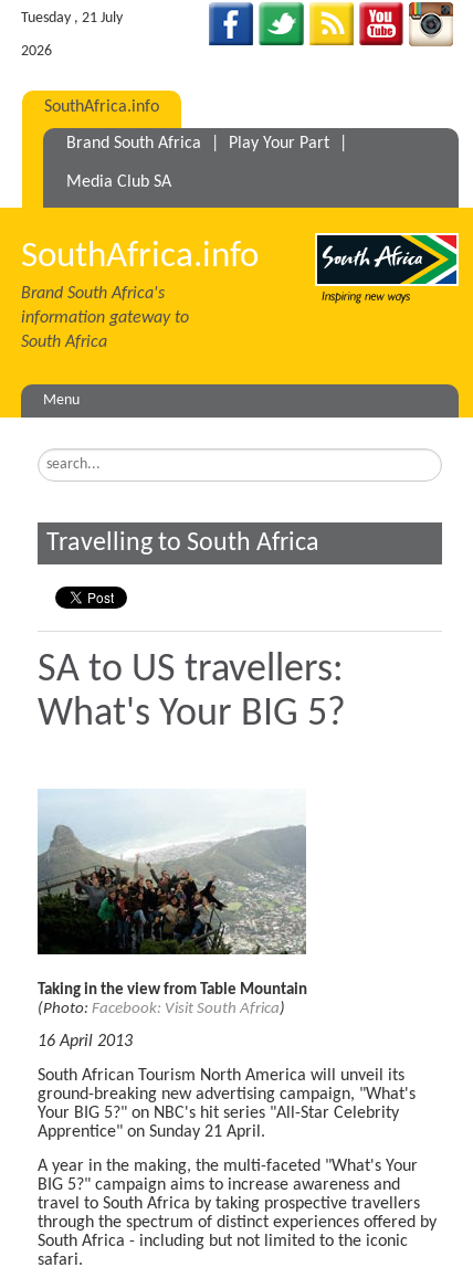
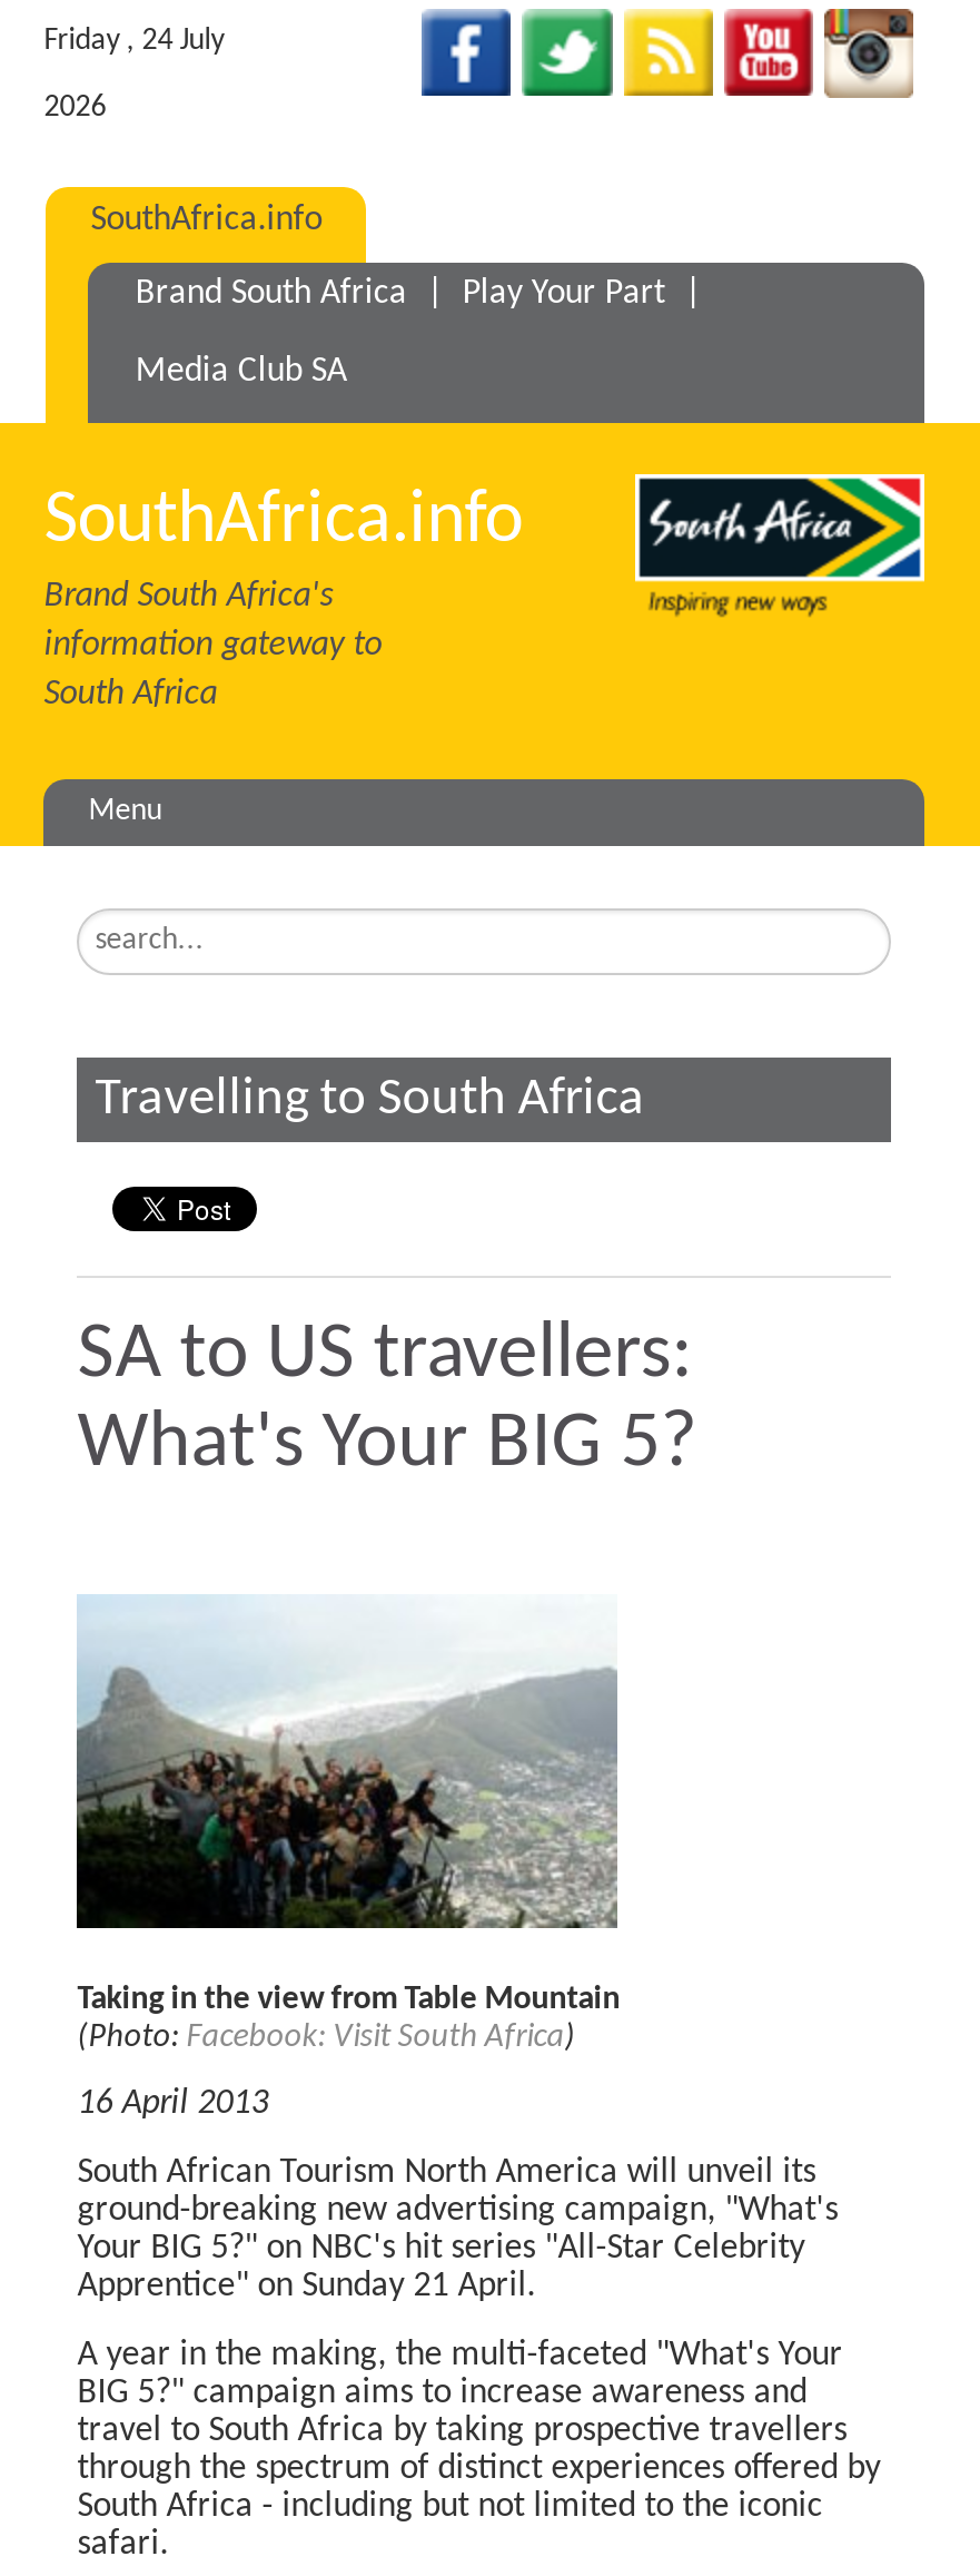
- Tuesday , 21 July
+ Friday , 24 July
